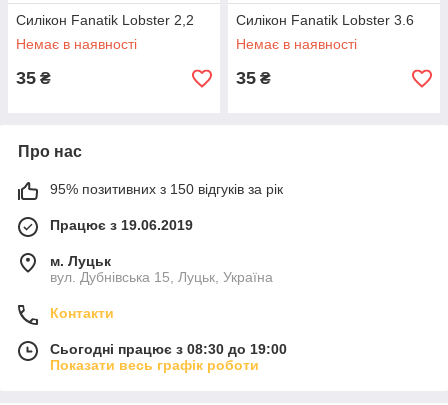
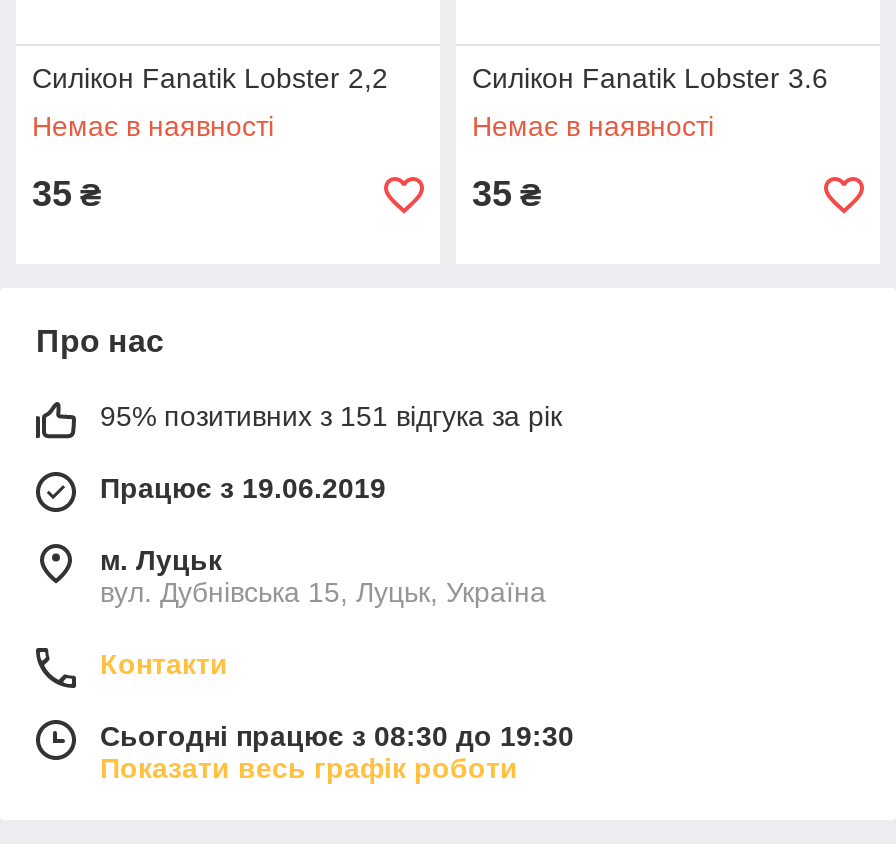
- 95% позитивних з 150 відгуків за рік
+ 95% позитивних з 151 відгука за рік

- Сьогодні працює з 08:30 до 19:00
+ Сьогодні працює з 08:30 до 19:30
